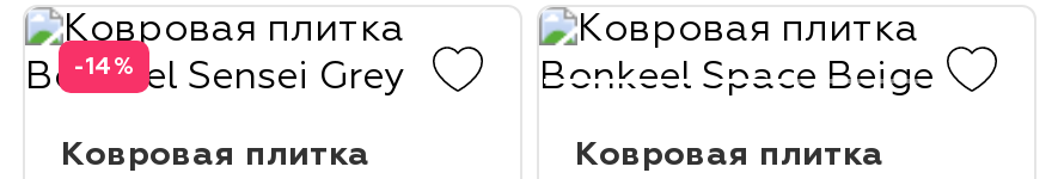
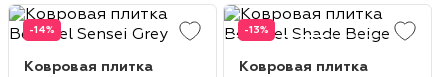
+ -13%
